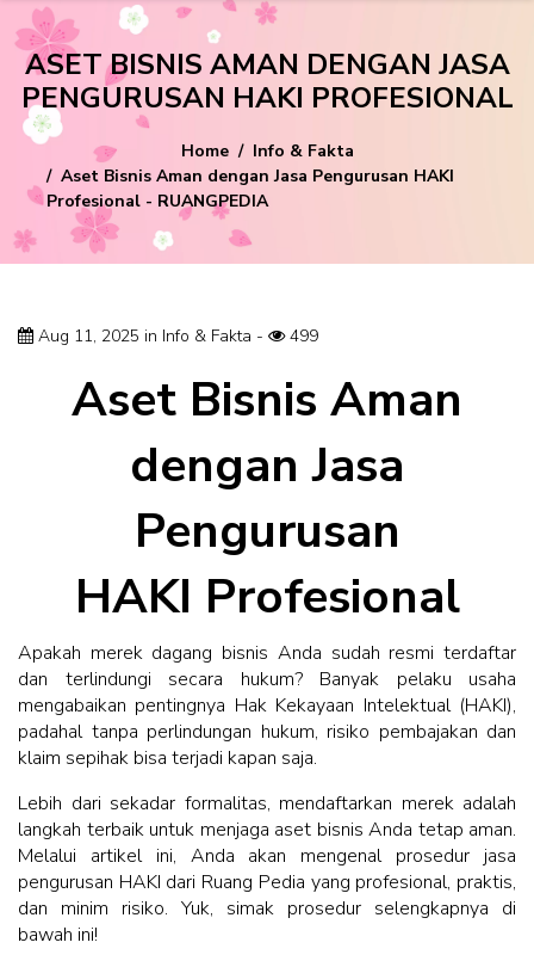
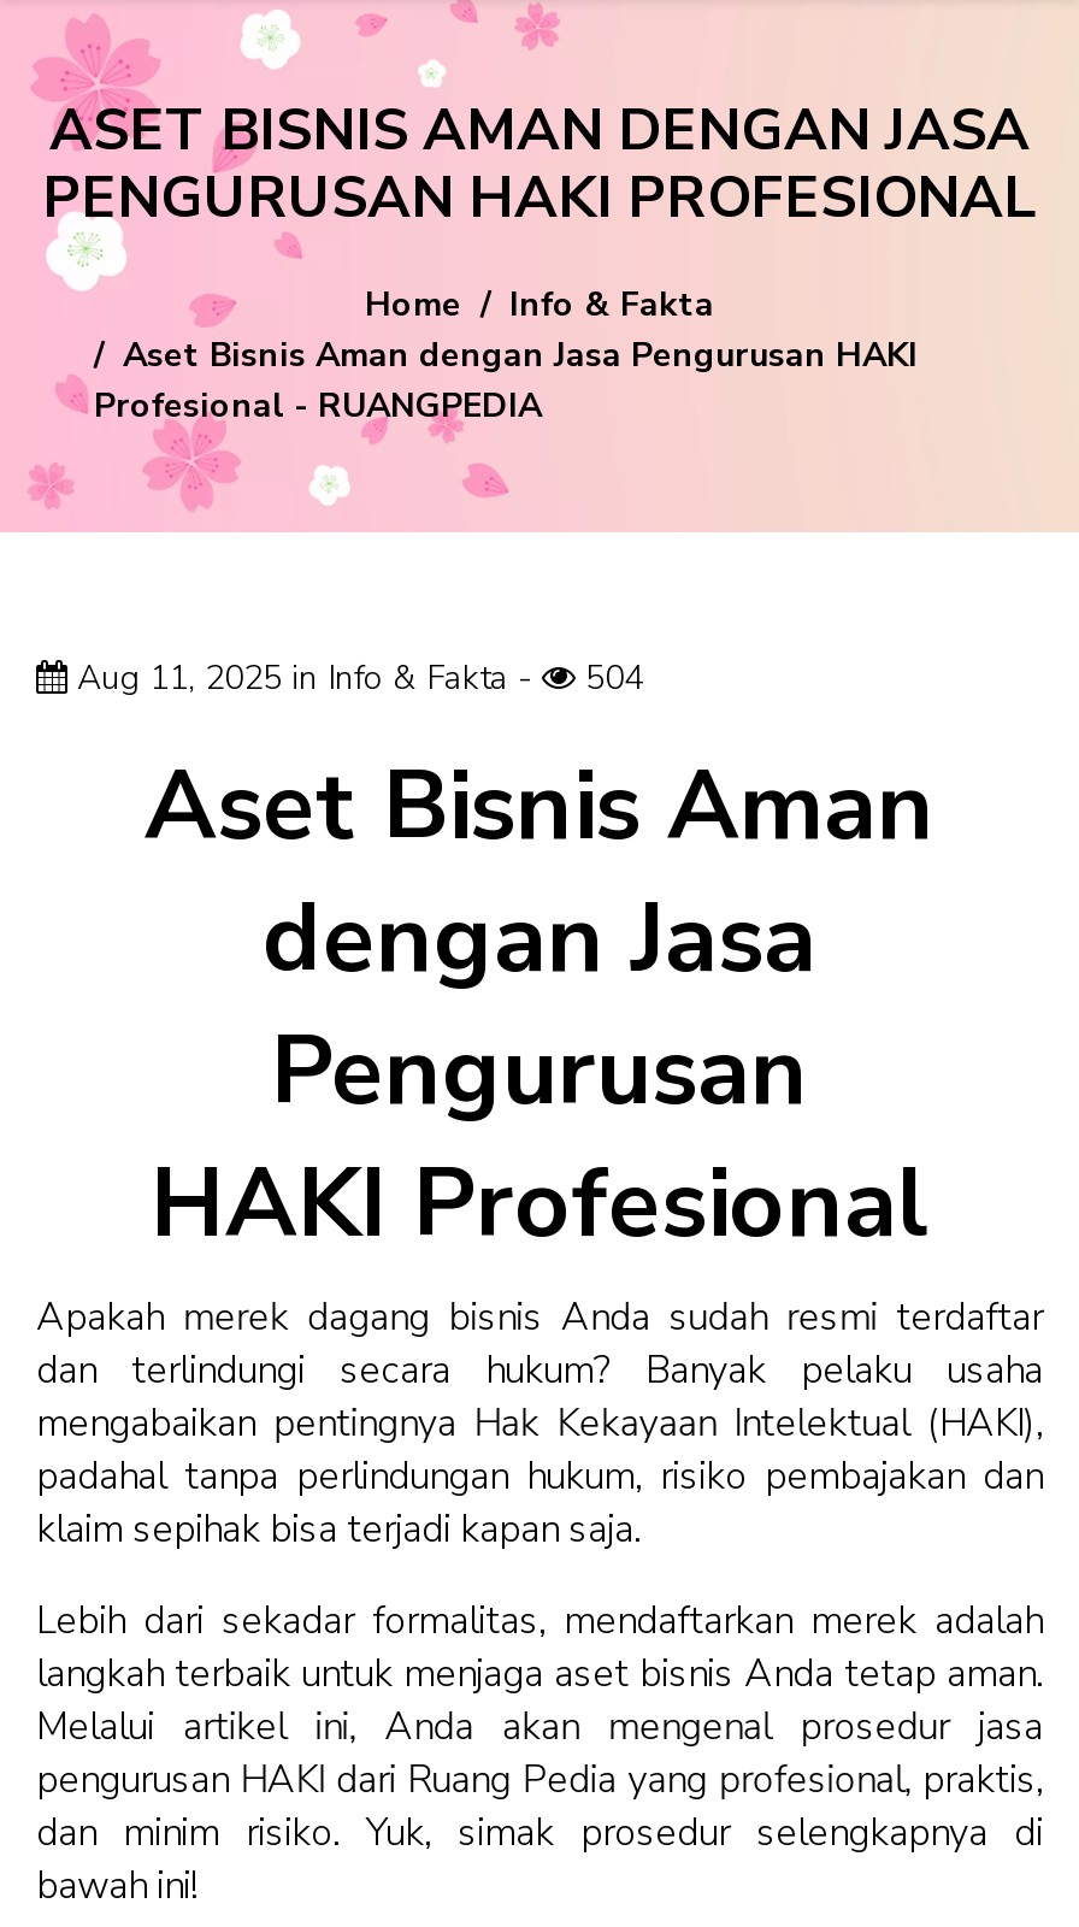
- Aug 11, 2025 in Info & Fakta - 499
+ Aug 11, 2025 in Info & Fakta - 504
